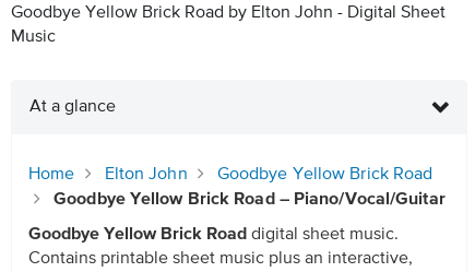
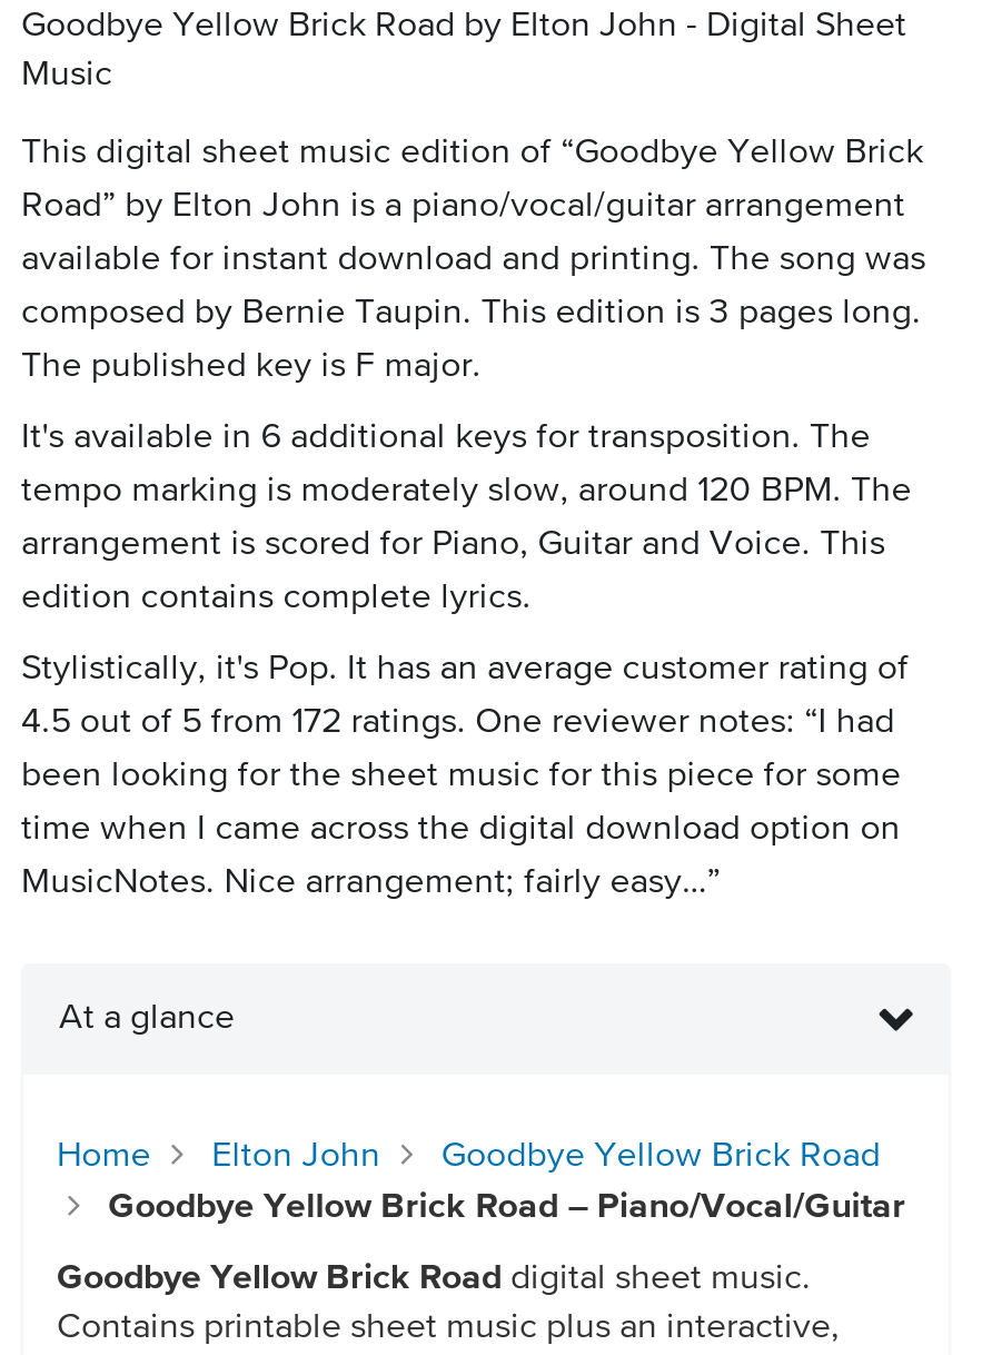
+ This digital sheet music edition of “Goodbye Yellow Brick
+ Road” by Elton John is a piano/vocal/guitar arrangement
+ available for instant download and printing. The song was
+ composed by Bernie Taupin. This edition is 3 pages long.
+ The published key is F major.
+ It's available in 6 additional keys for transposition. The
+ tempo marking is moderately slow, around 120 BPM. The
+ arrangement is scored for Piano, Guitar and Voice. This
+ edition contains complete lyrics.
+ Stylistically, it's Pop. It has an average customer rating of
+ 4.5 out of 5 from 172 ratings. One reviewer notes: “I had
+ been looking for the sheet music for this piece for some
+ time when I came across the digital download option on
+ MusicNotes. Nice arrangement; fairly easy…”
